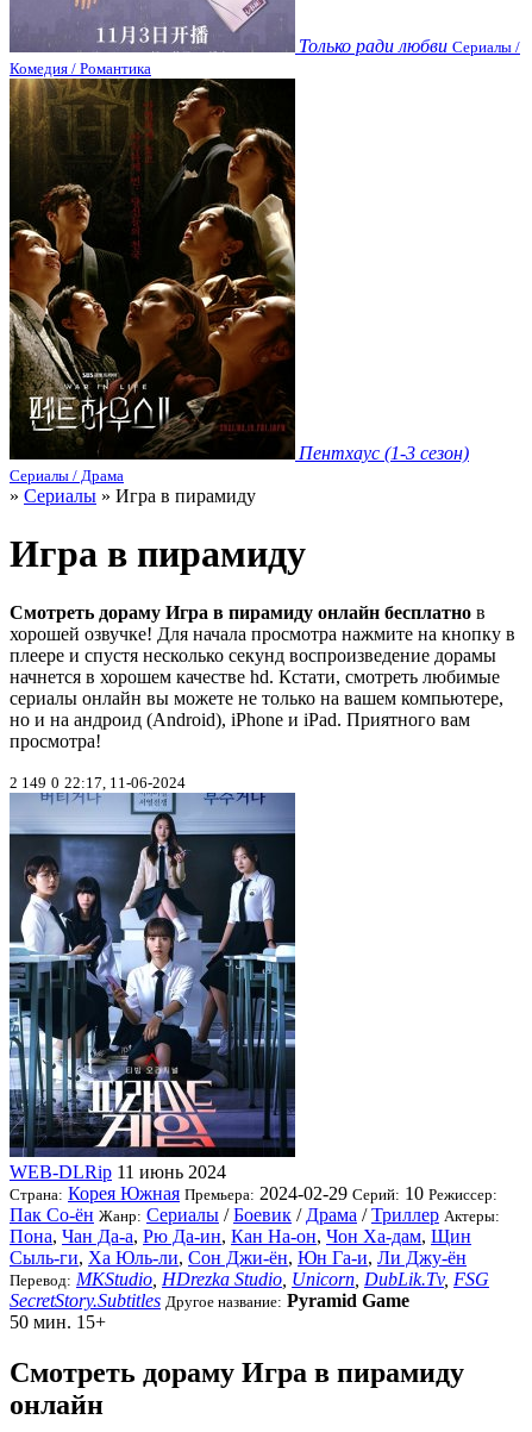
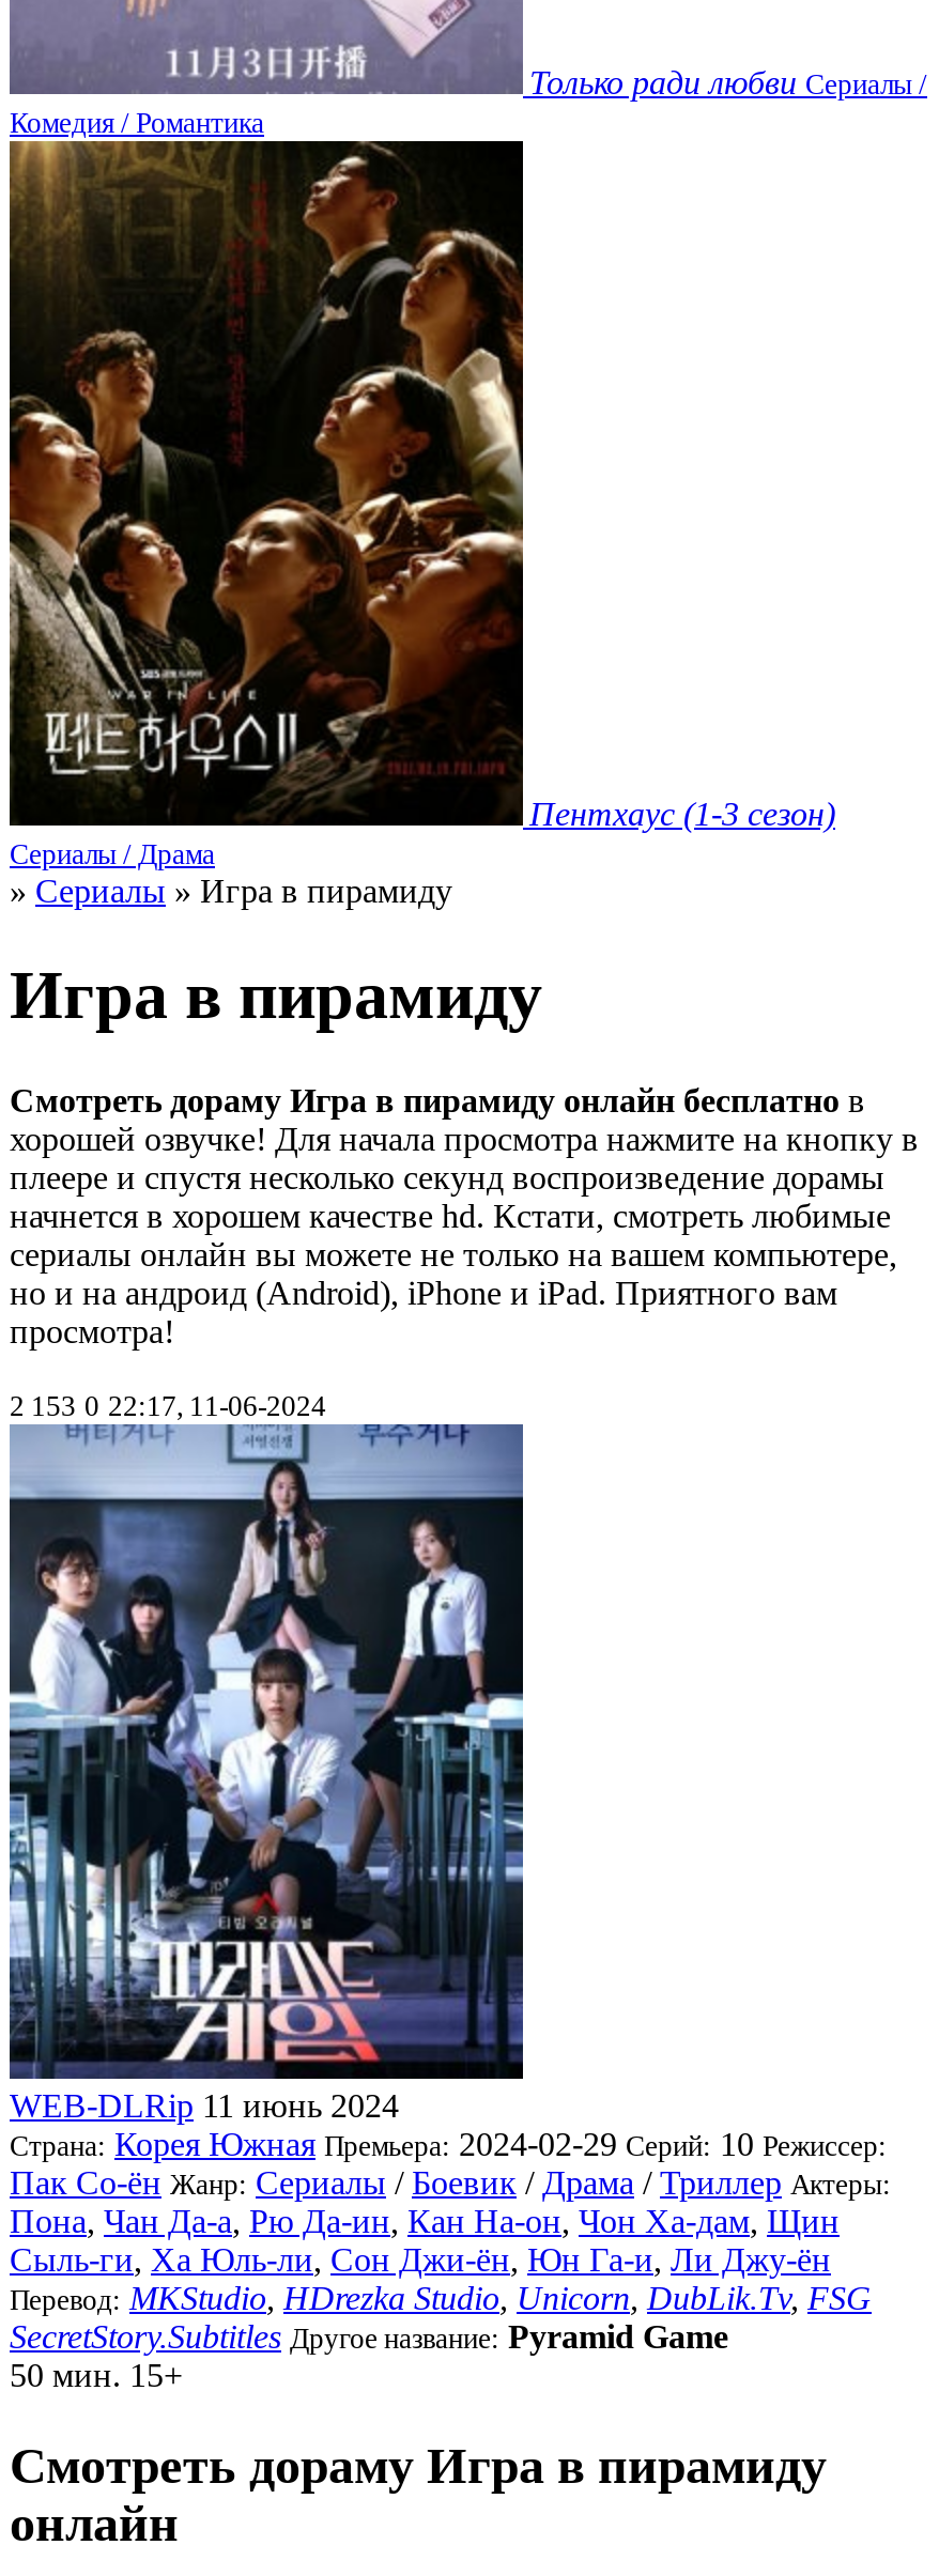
- 2 149 0 22:17, 11-06-2024
+ 2 153 0 22:17, 11-06-2024
